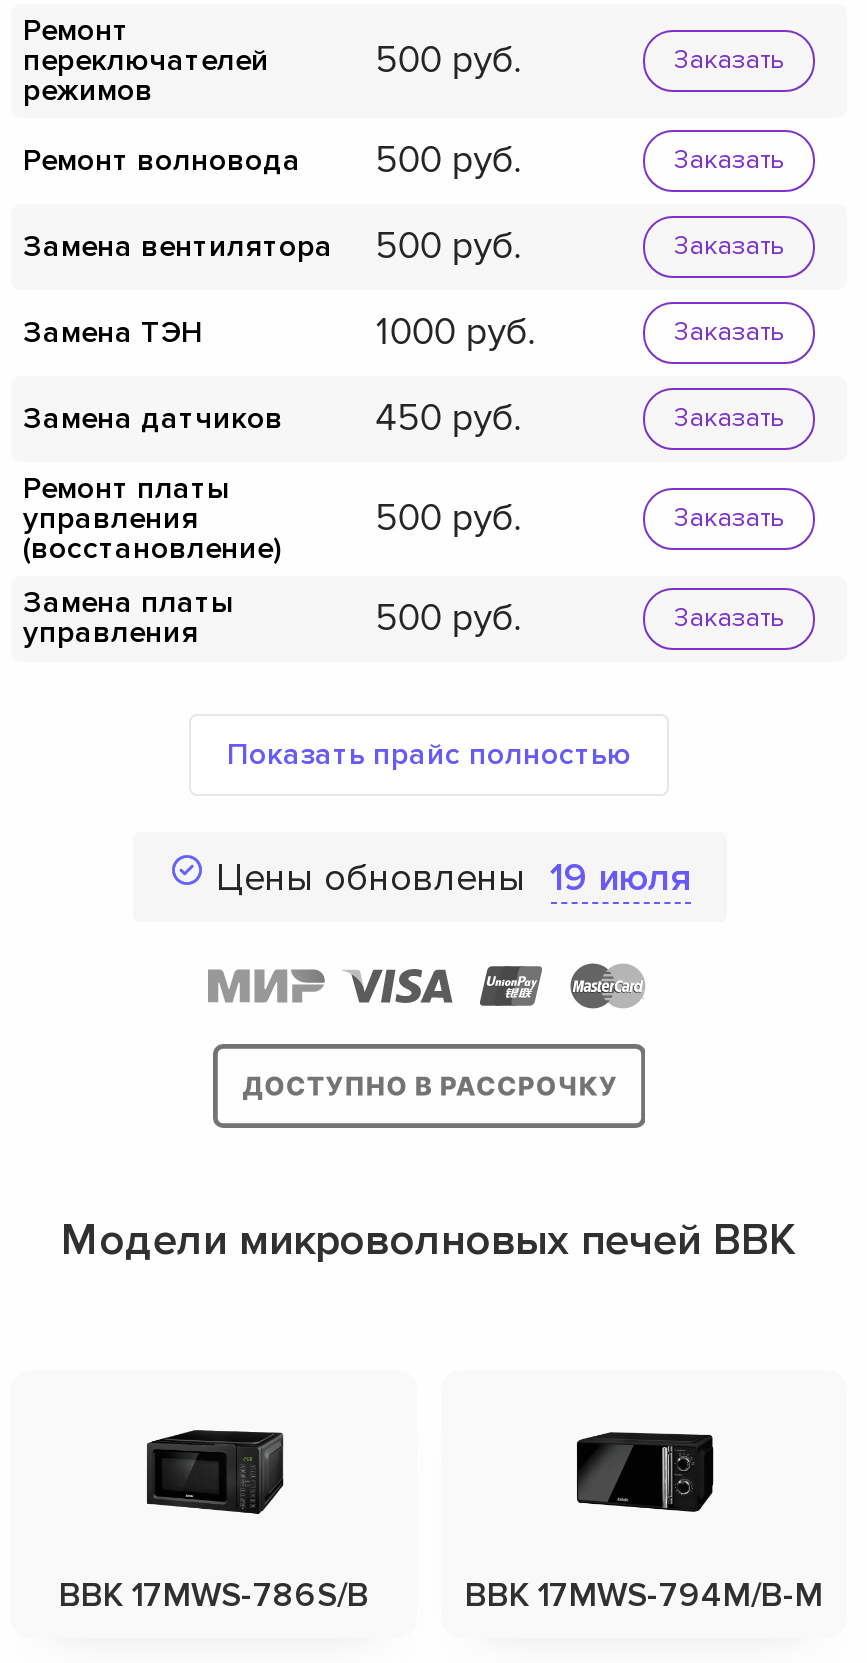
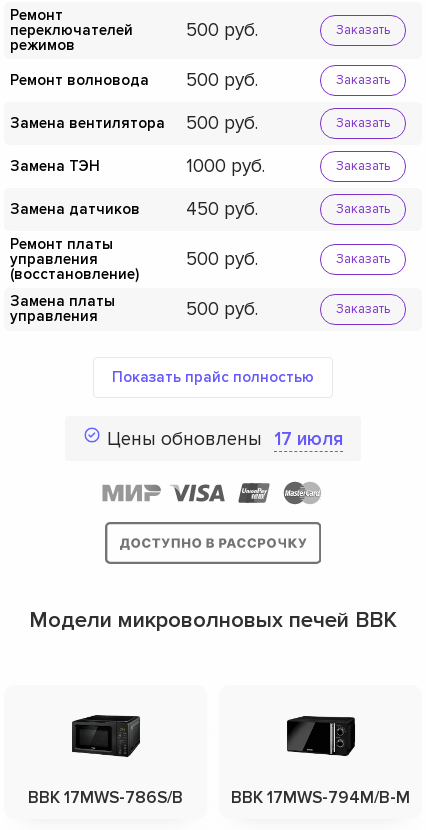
- Цены обновлены 19 июля
+ Цены обновлены 17 июля
